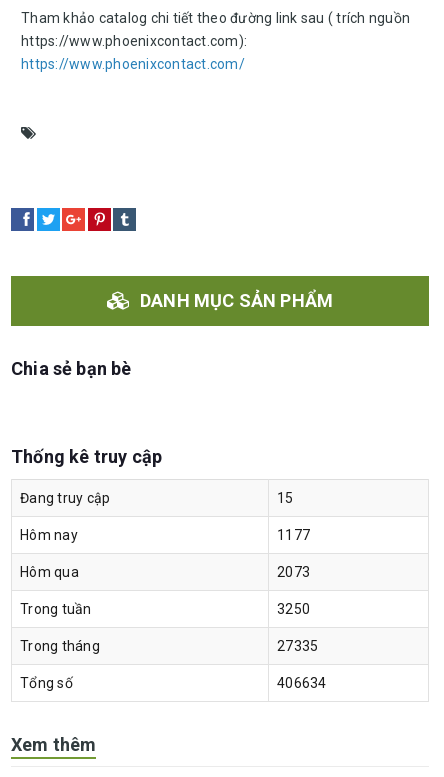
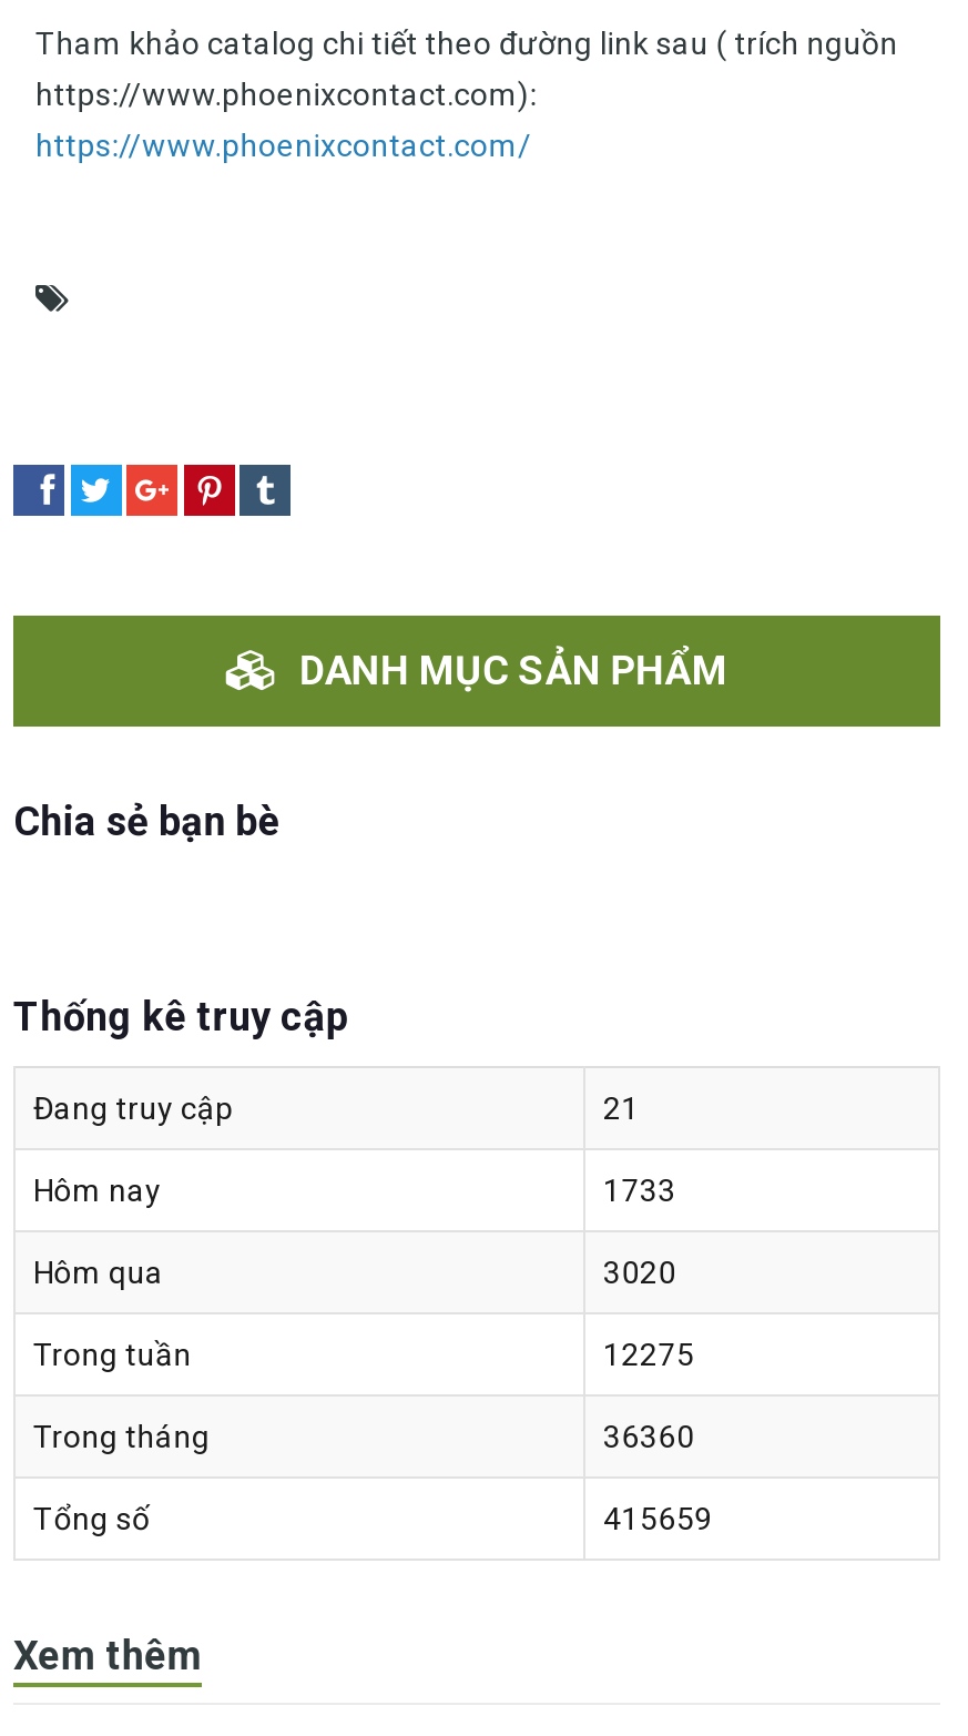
- 15
+ 21

- 1177
+ 1733

- 2073
+ 3020

- 3250
+ 12275

- 27335
+ 36360

- 406634
+ 415659
